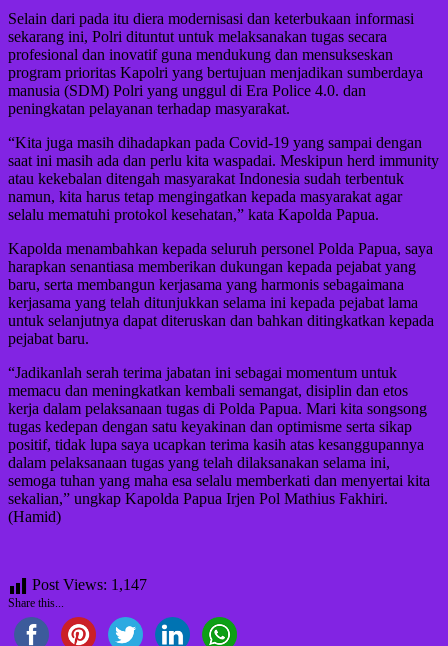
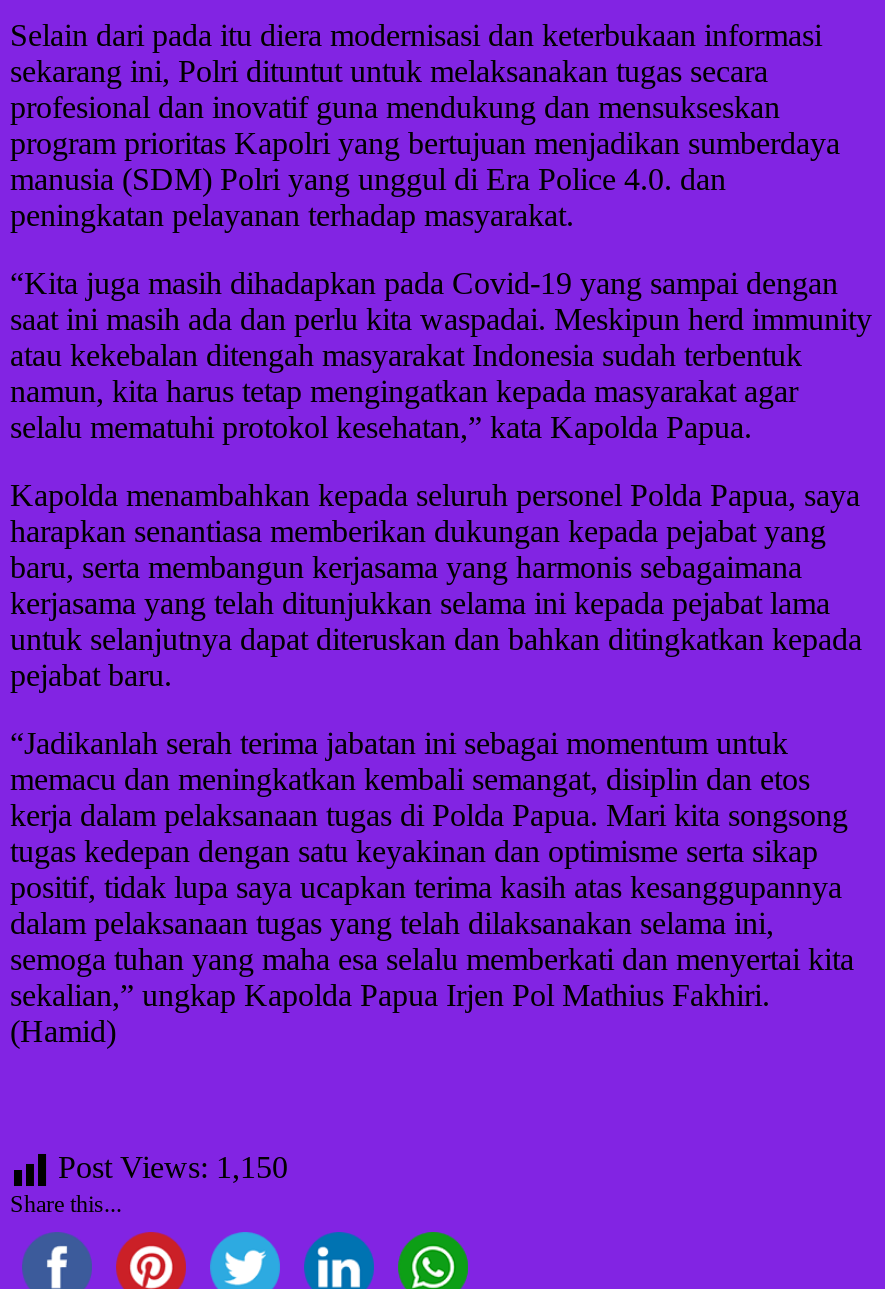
- Post Views: 1,147
+ Post Views: 1,150
